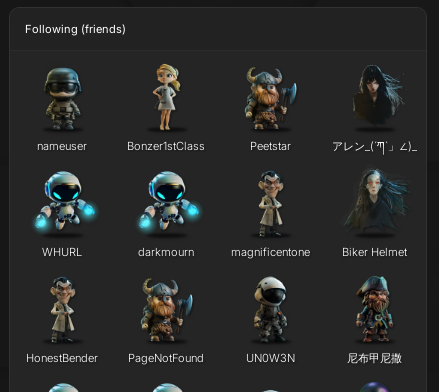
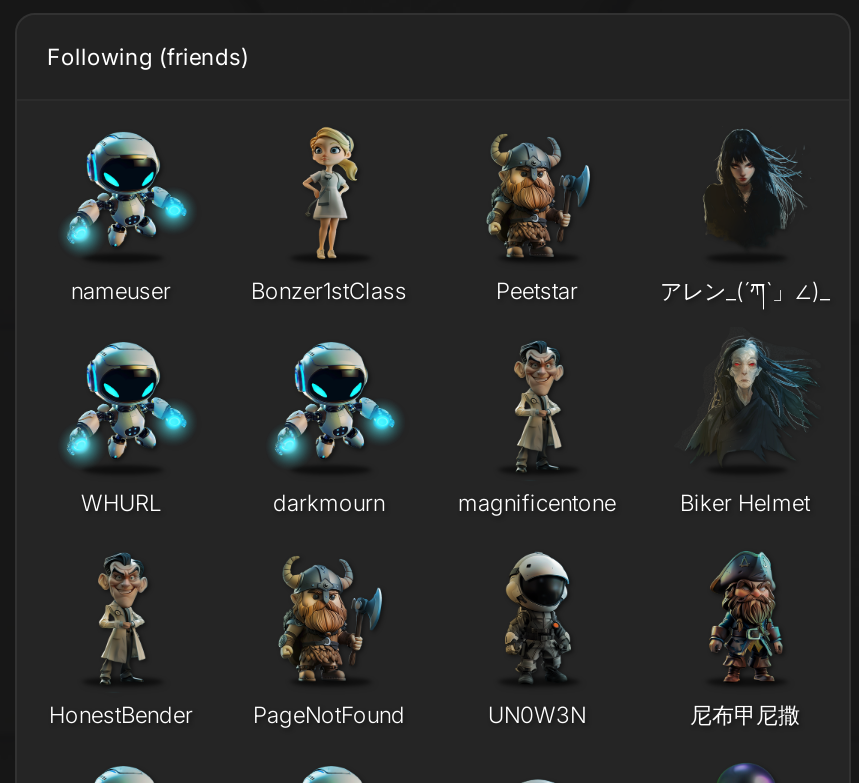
- [image]
+ [image]
